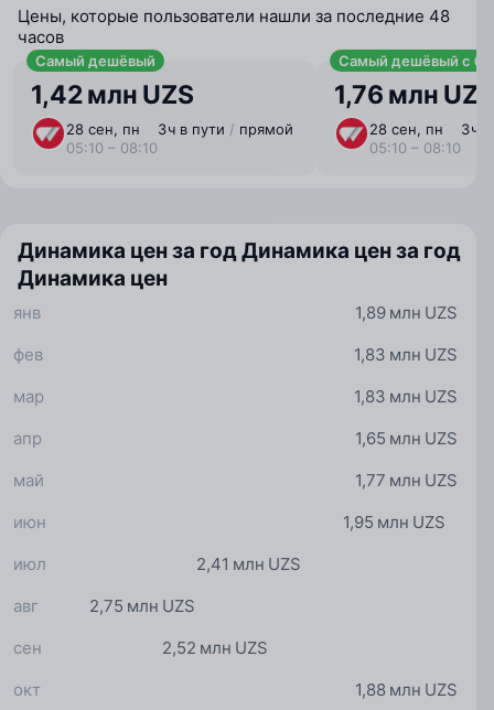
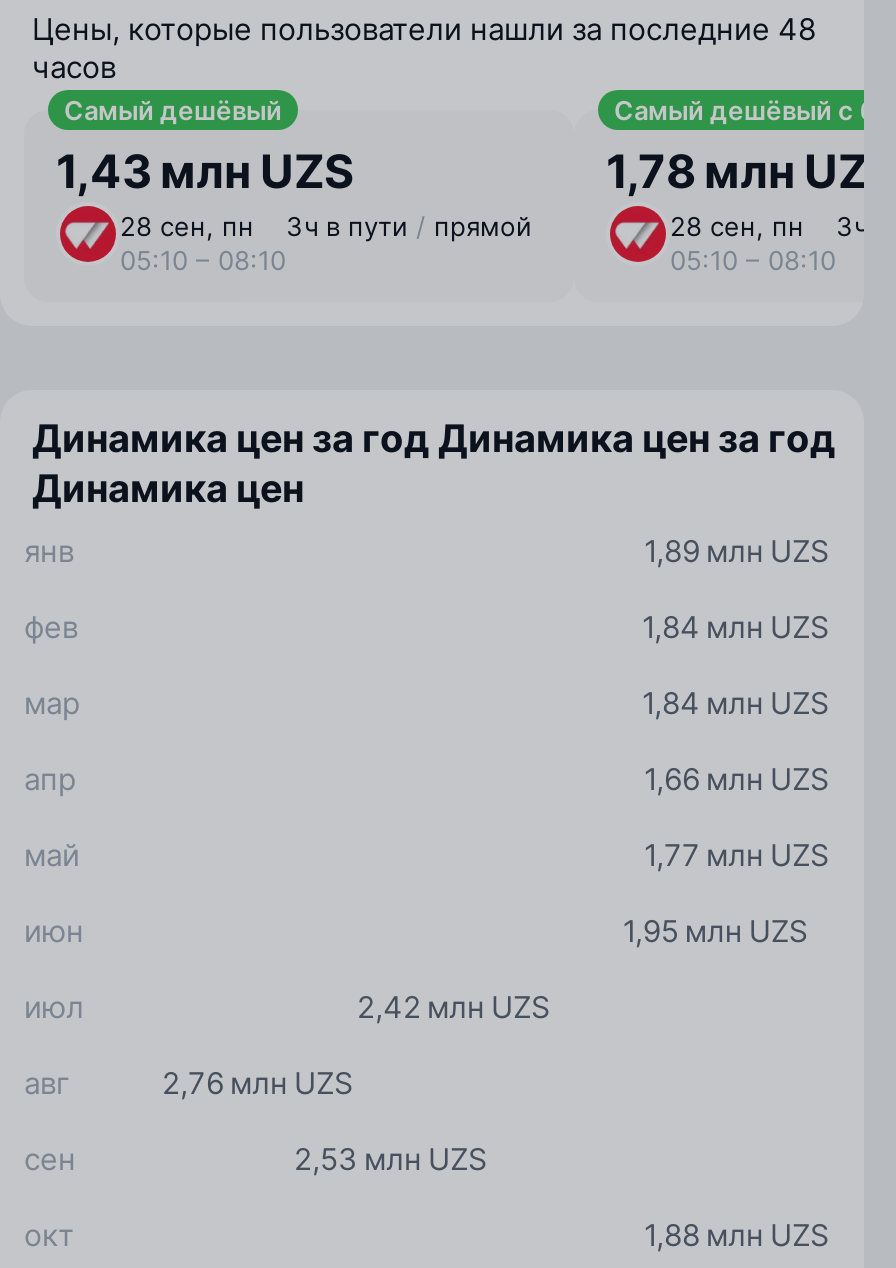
- 1,42 млн UZS
+ 1,43 млн UZS

- 1,76 млн UZS
+ 1,78 млн UZS

- 1,83 млн UZS
+ 1,84 млн UZS

- 1,83 млн UZS
+ 1,84 млн UZS

- 1,65 млн UZS
+ 1,66 млн UZS

- 2,41 млн UZS
+ 2,42 млн UZS

- 2,75 млн UZS
+ 2,76 млн UZS

- 2,52 млн UZS
+ 2,53 млн UZS
